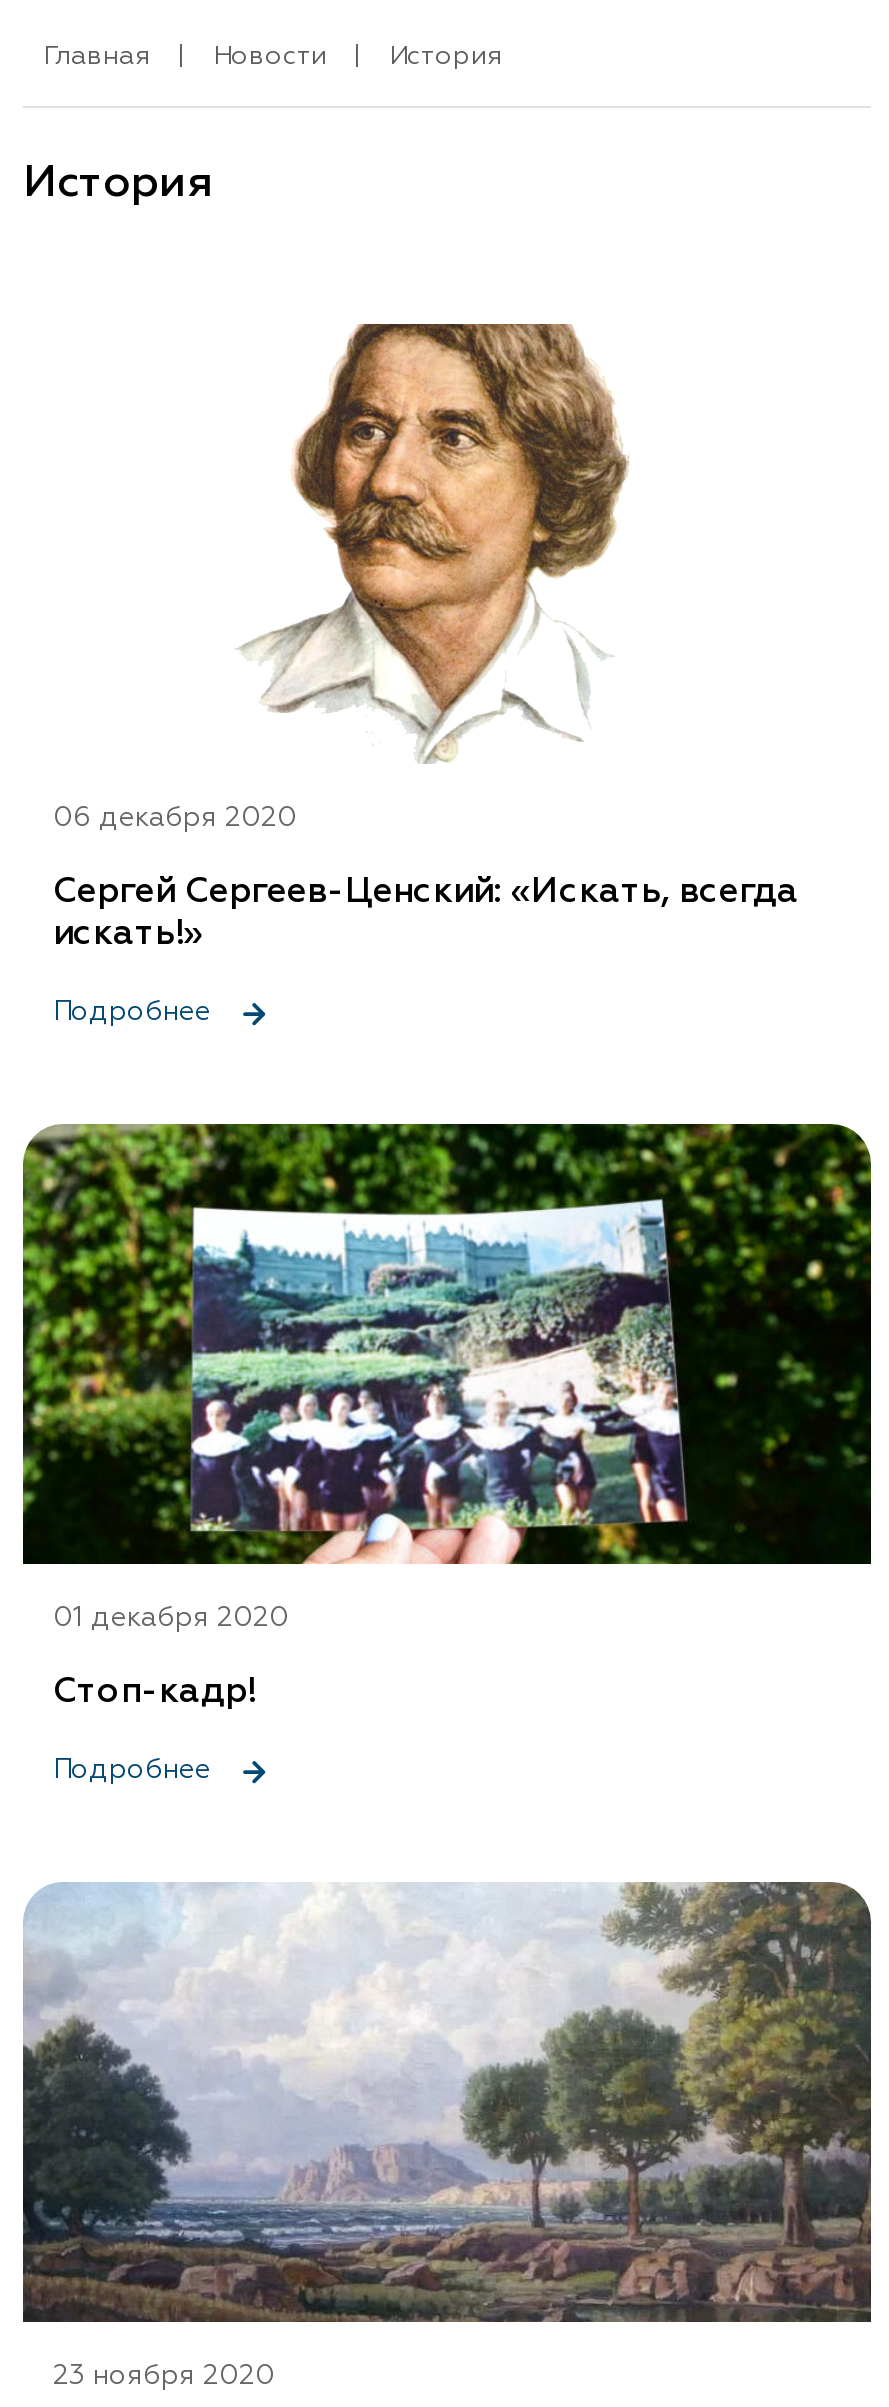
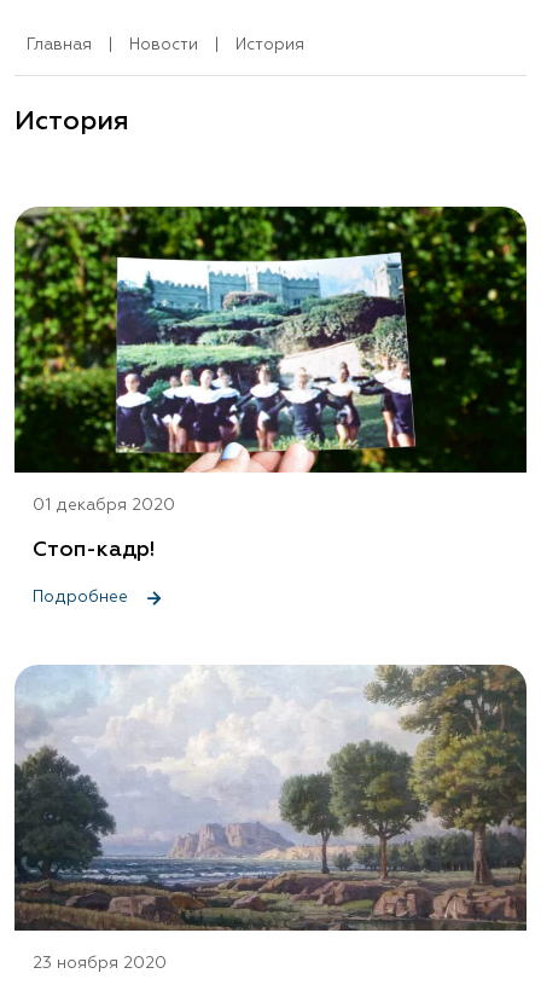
- [image]
- 06 декабря 2020
- Сергей Сергеев-Ценский: «Искать, всегда
- искать!»
- Подробнее
